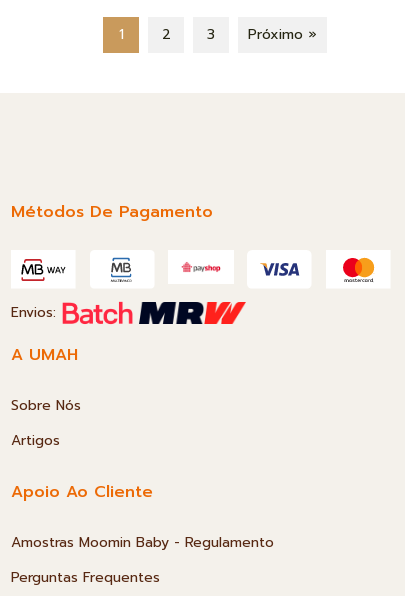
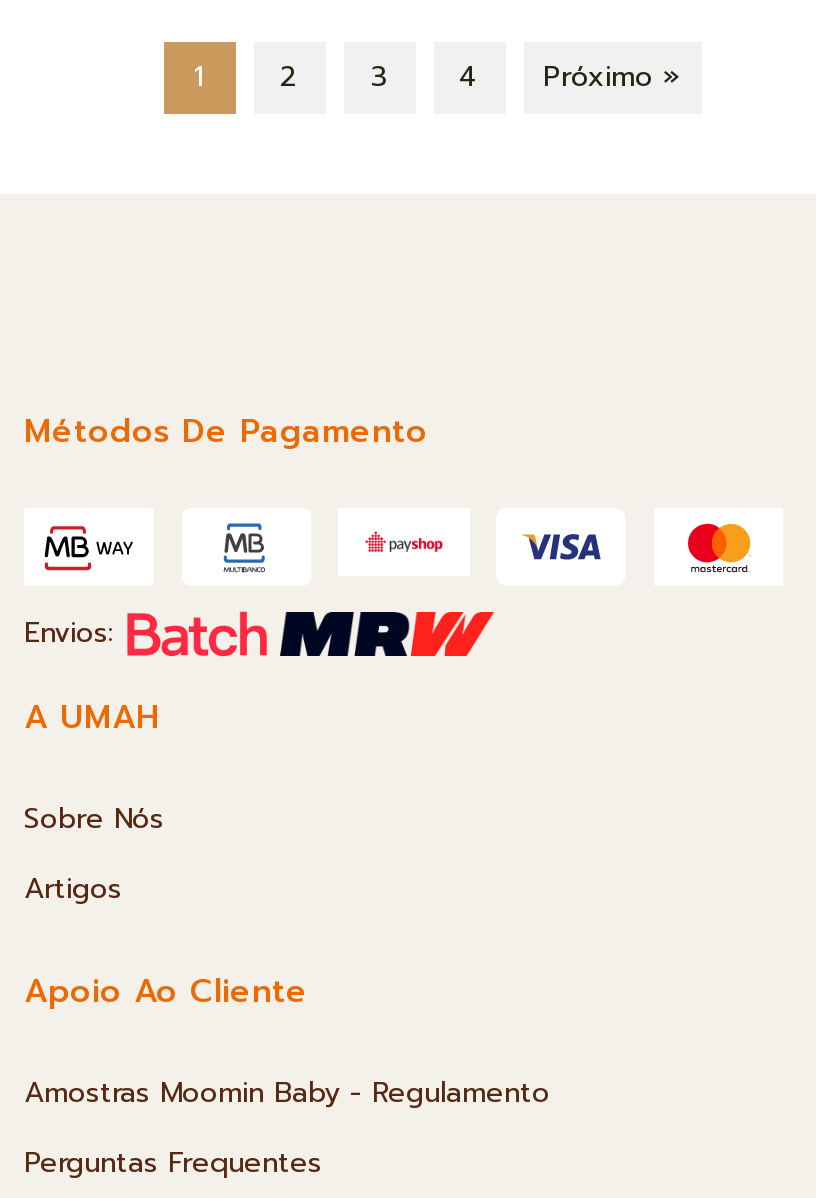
+ 4
